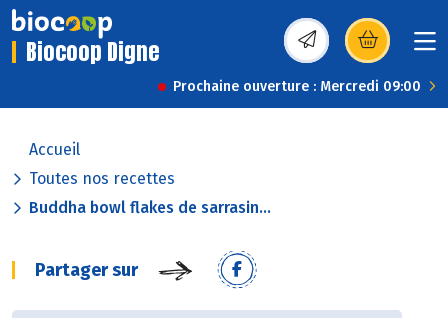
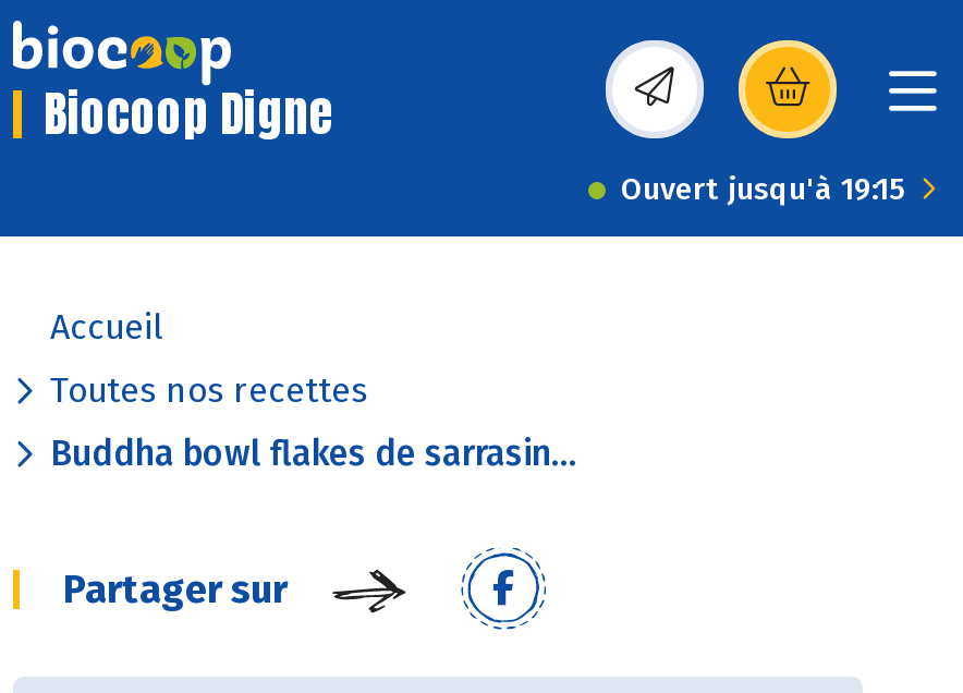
- Prochaine ouverture : Mercredi 09:00
+ Ouvert jusqu'à 19:15
